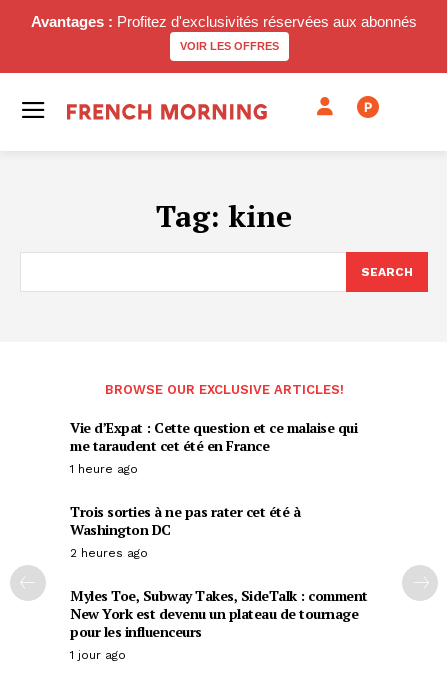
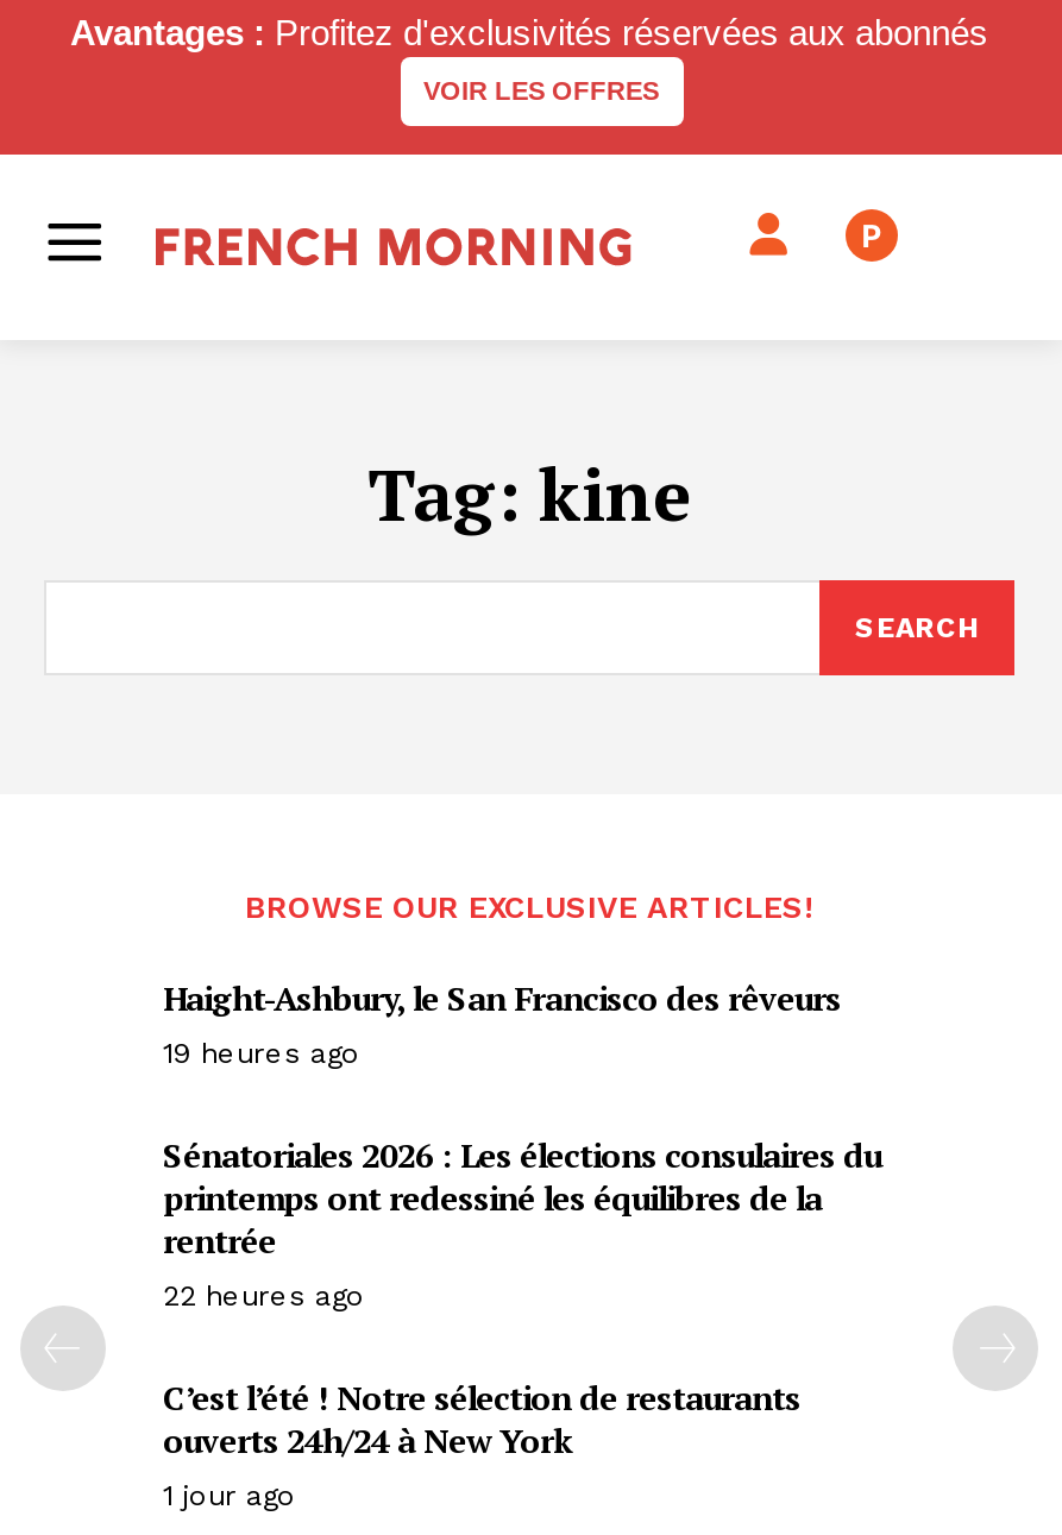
- Vie d’Expat : Cette question et ce malaise qui
- me taraudent cet été en France
- 1 heure ago
+ Haight-Ashbury, le San Francisco des rêveurs
+ 19 heures ago

- Trois sorties à ne pas rater cet été à
- Washington DC
- 2 heures ago
+ Sénatoriales 2026 : Les élections consulaires du
+ printemps ont redessiné les équilibres de la
+ rentrée
+ 22 heures ago

- Myles Toe, Subway Takes, SideTalk : comment
- New York est devenu un plateau de tournage
- pour les influenceurs
+ C’est l’été ! Notre sélection de restaurants
+ ouverts 24h/24 à New York
